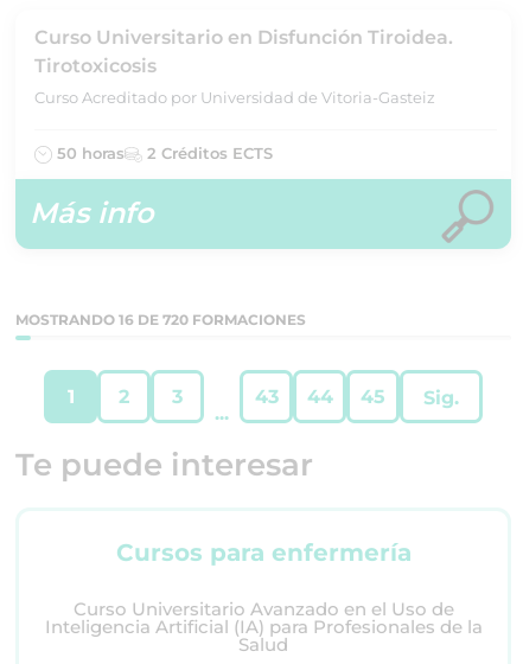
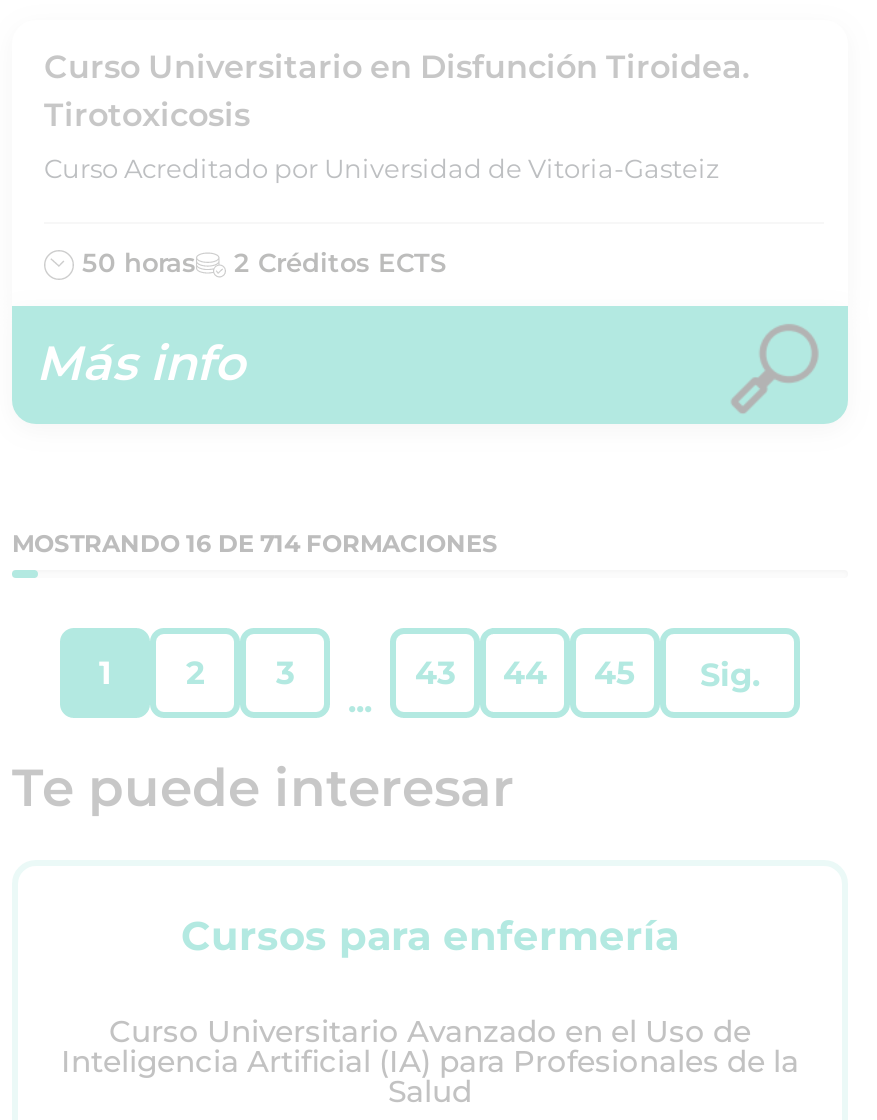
- MOSTRANDO 16 DE 720 FORMACIONES
+ MOSTRANDO 16 DE 714 FORMACIONES
